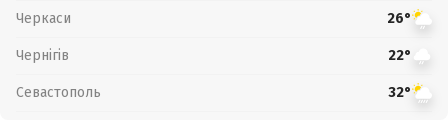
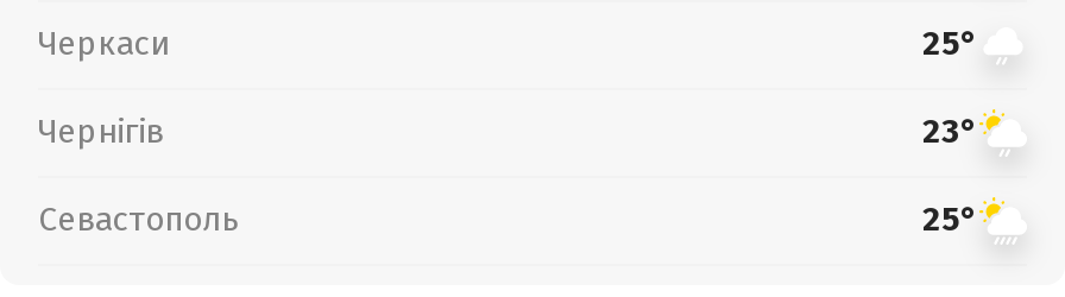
- 26°
+ 25°

- 22°
+ 23°

- 32°
+ 25°
